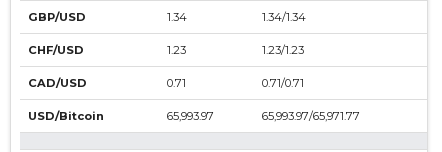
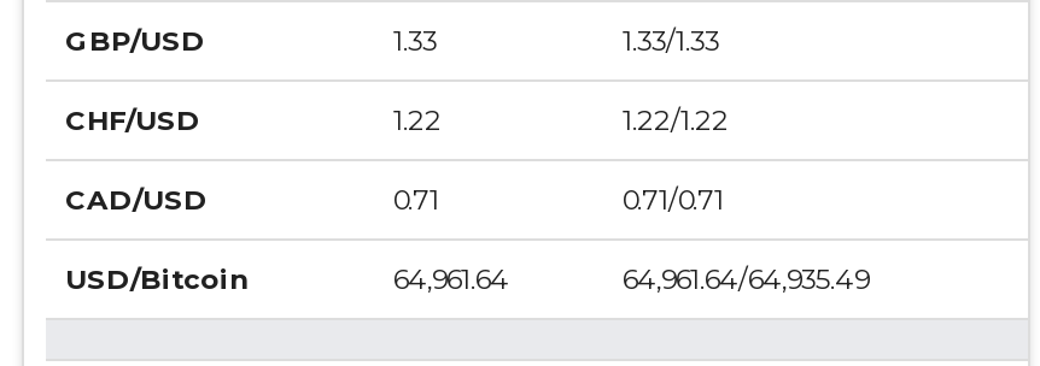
- 1.34
+ 1.33

- 1.34/1.34
+ 1.33/1.33

- 1.23
+ 1.22

- 1.23/1.23
+ 1.22/1.22

- 65,993.97
+ 64,961.64

- 65,993.97/65,971.77
+ 64,961.64/64,935.49
